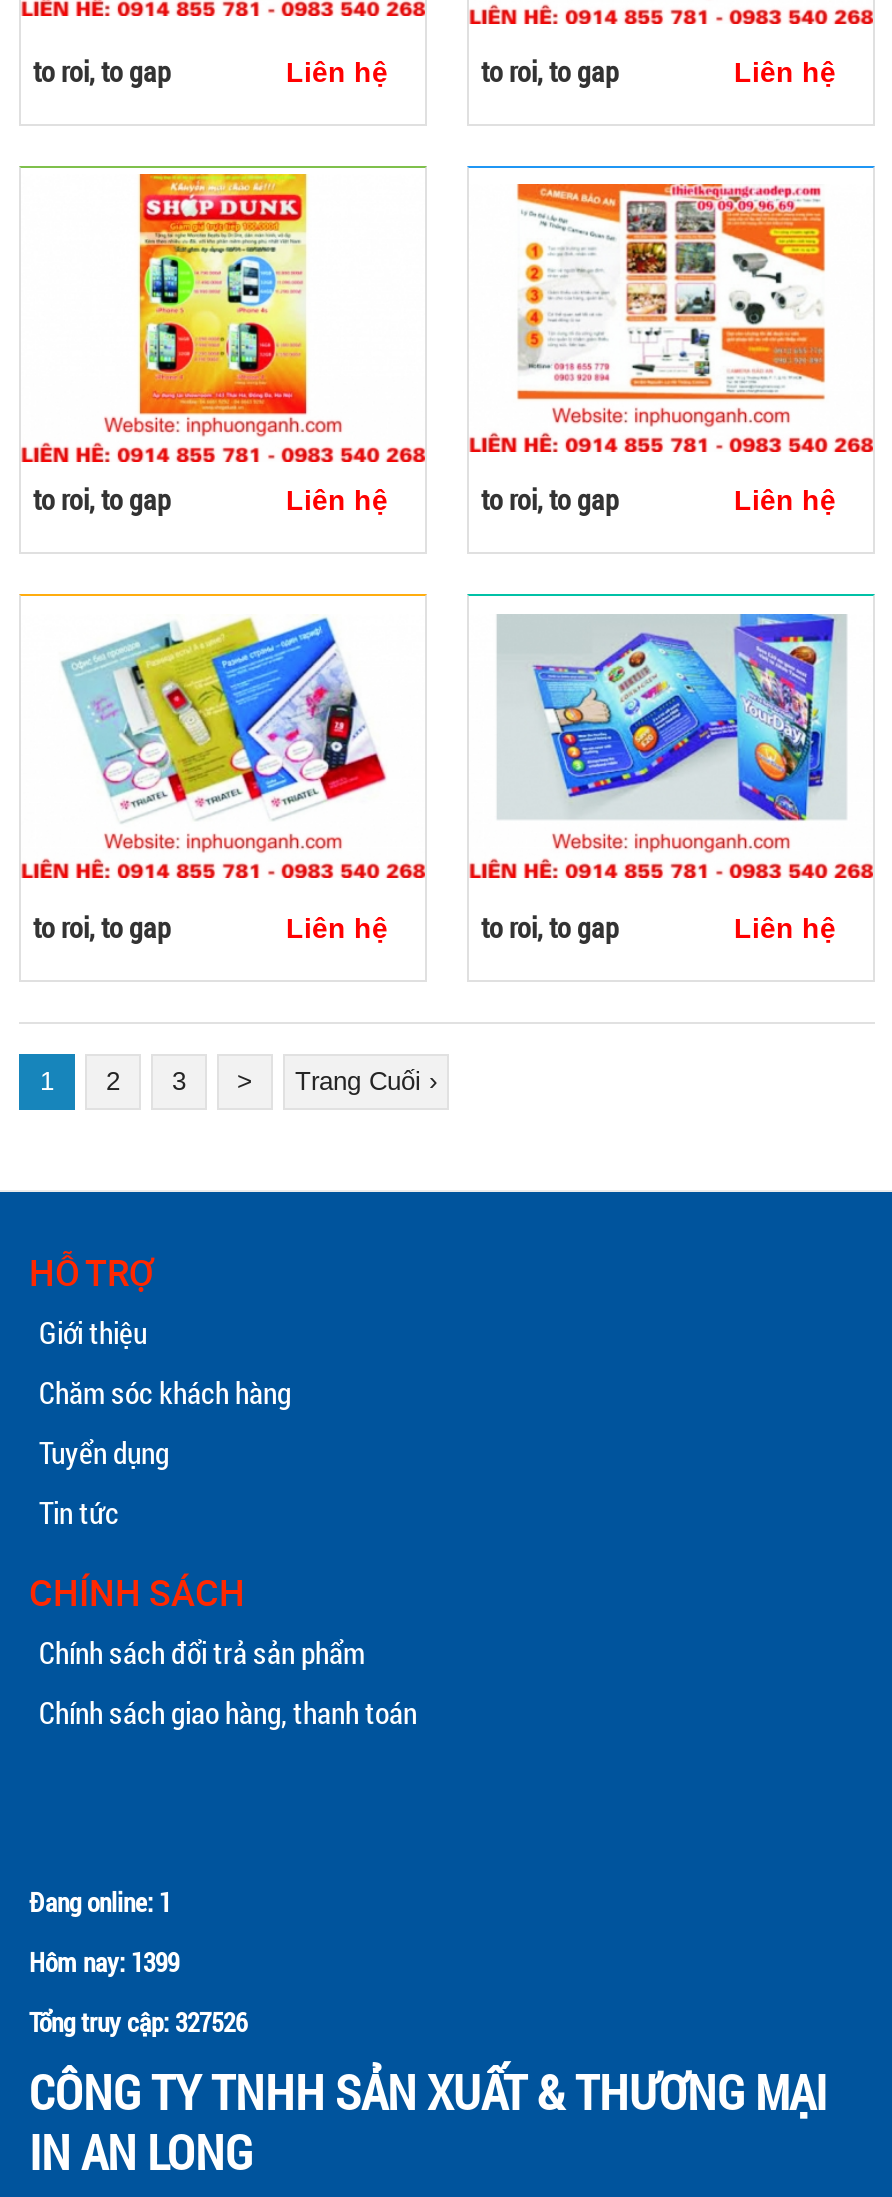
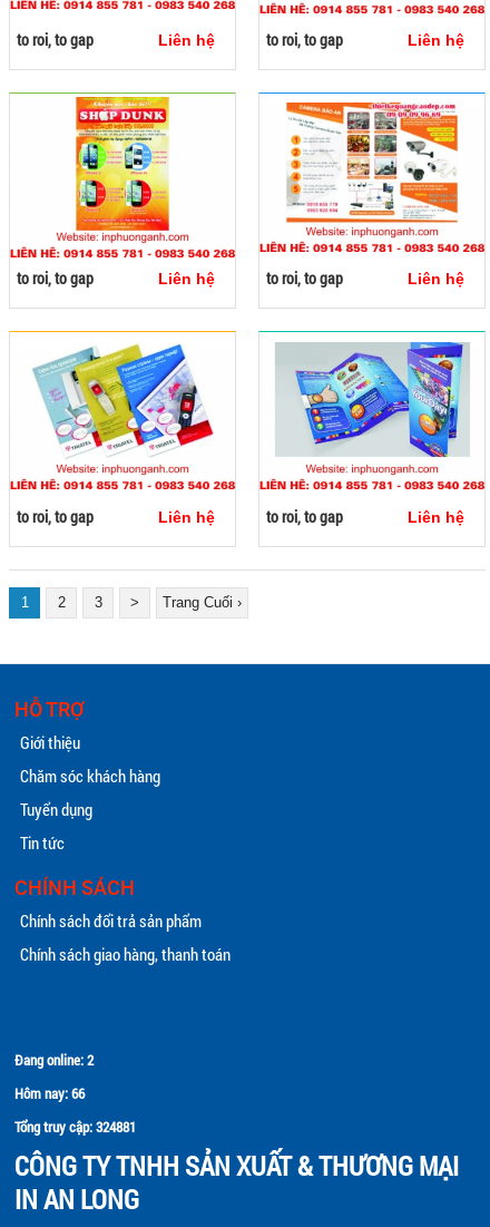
- Đang online: 1
+ Đang online: 2

- Hôm nay: 1399
+ Hôm nay: 66

- Tổng truy cập: 327526
+ Tổng truy cập: 324881
